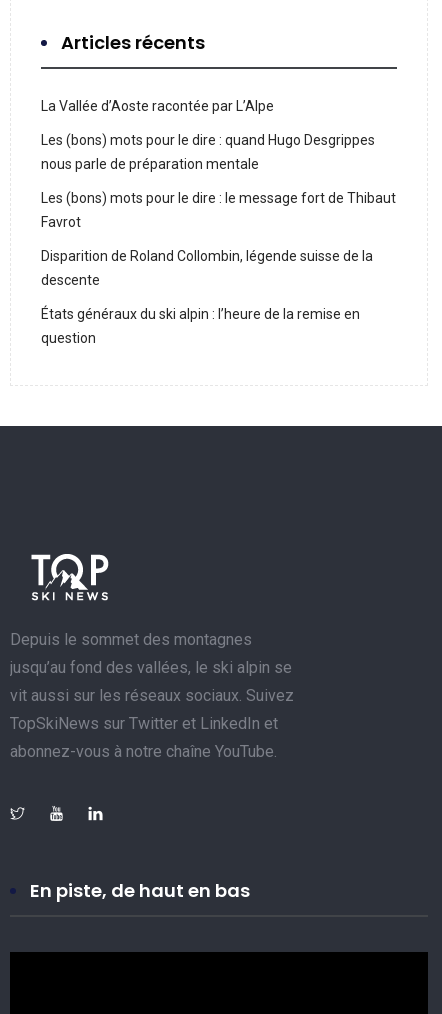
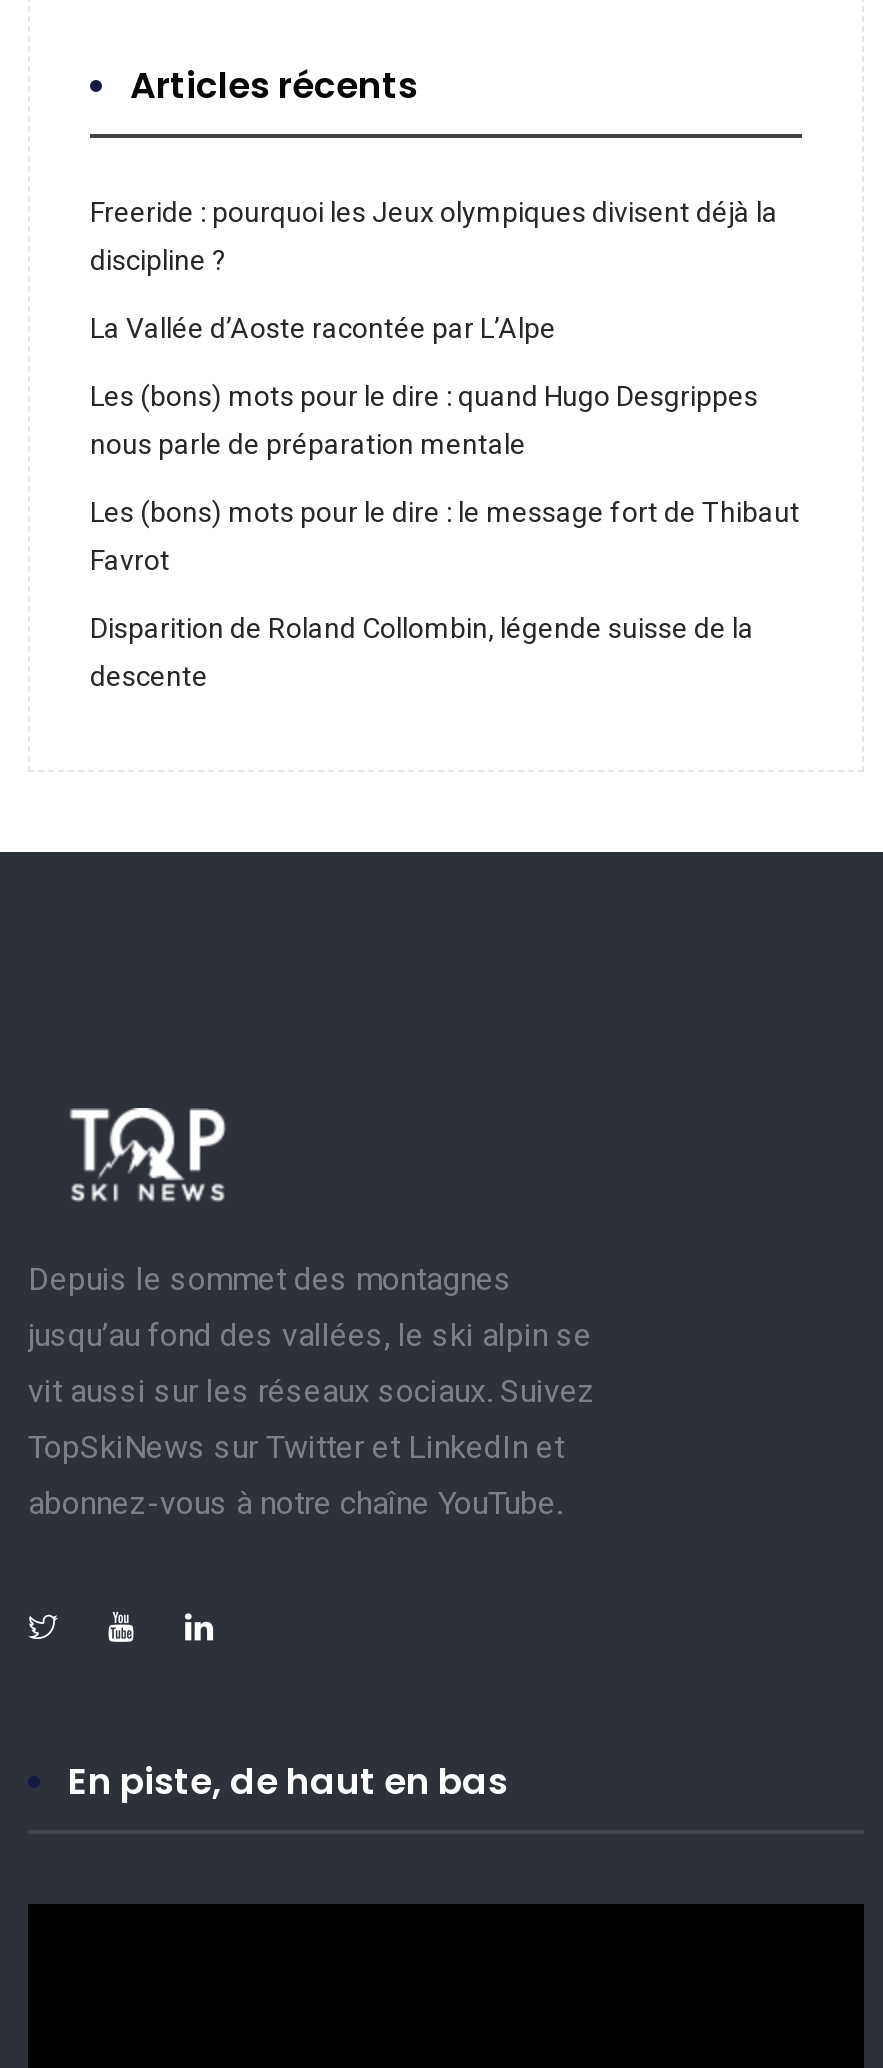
+ Freeride : pourquoi les Jeux olympiques divisent déjà la
+ discipline ?

moved down: La Vallée d’Aoste racontée par L’Alpe | Les (bons) mots pour le dire : quand Hugo Desgrippes | nous parle de préparation mentale | Les (bons) mots pour le dire : le message fort de Thibaut | Favrot | Disparition de Roland Collombin, légende suisse de la | descente

- États généraux du ski alpin : l’heure de la remise en
- question
